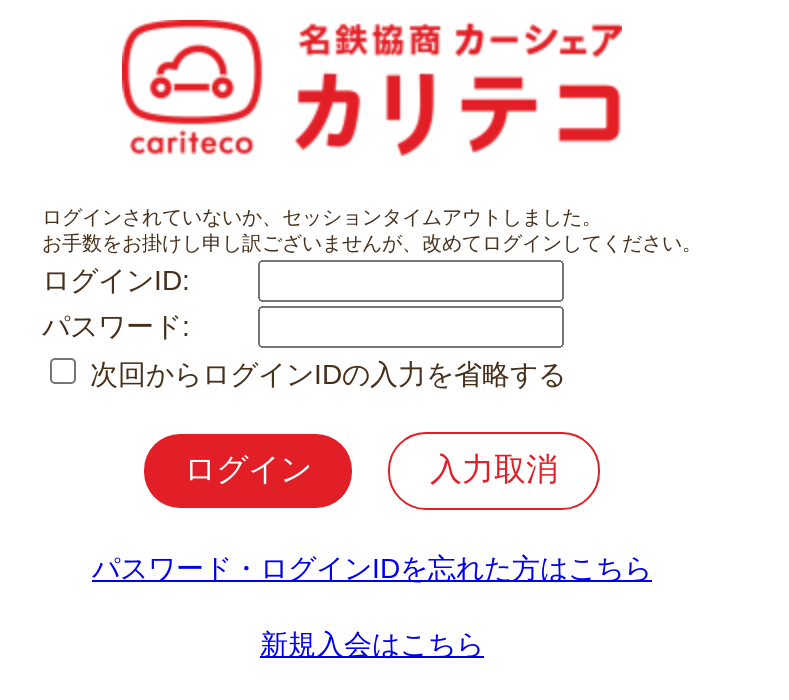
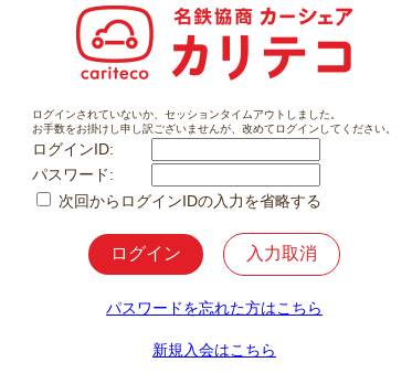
- パスワード・ログインIDを忘れた方はこちら
+ パスワードを忘れた方はこちら
